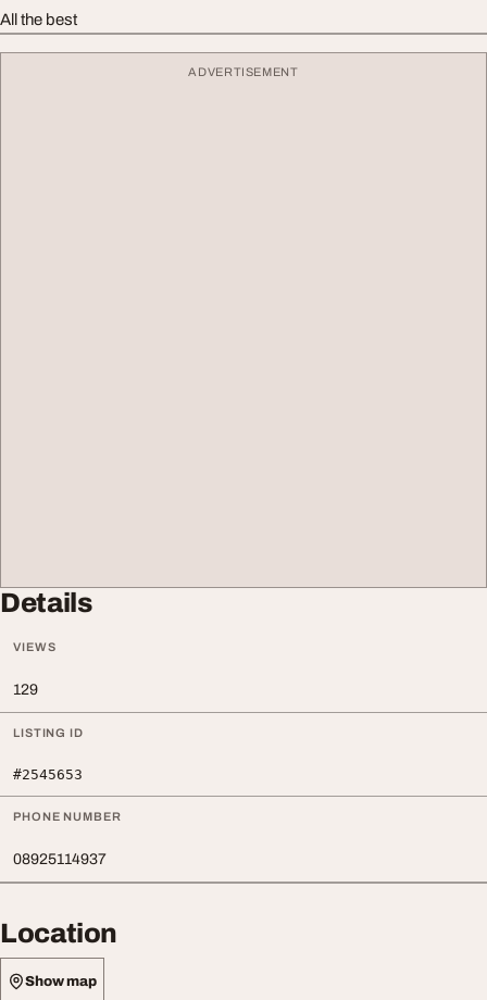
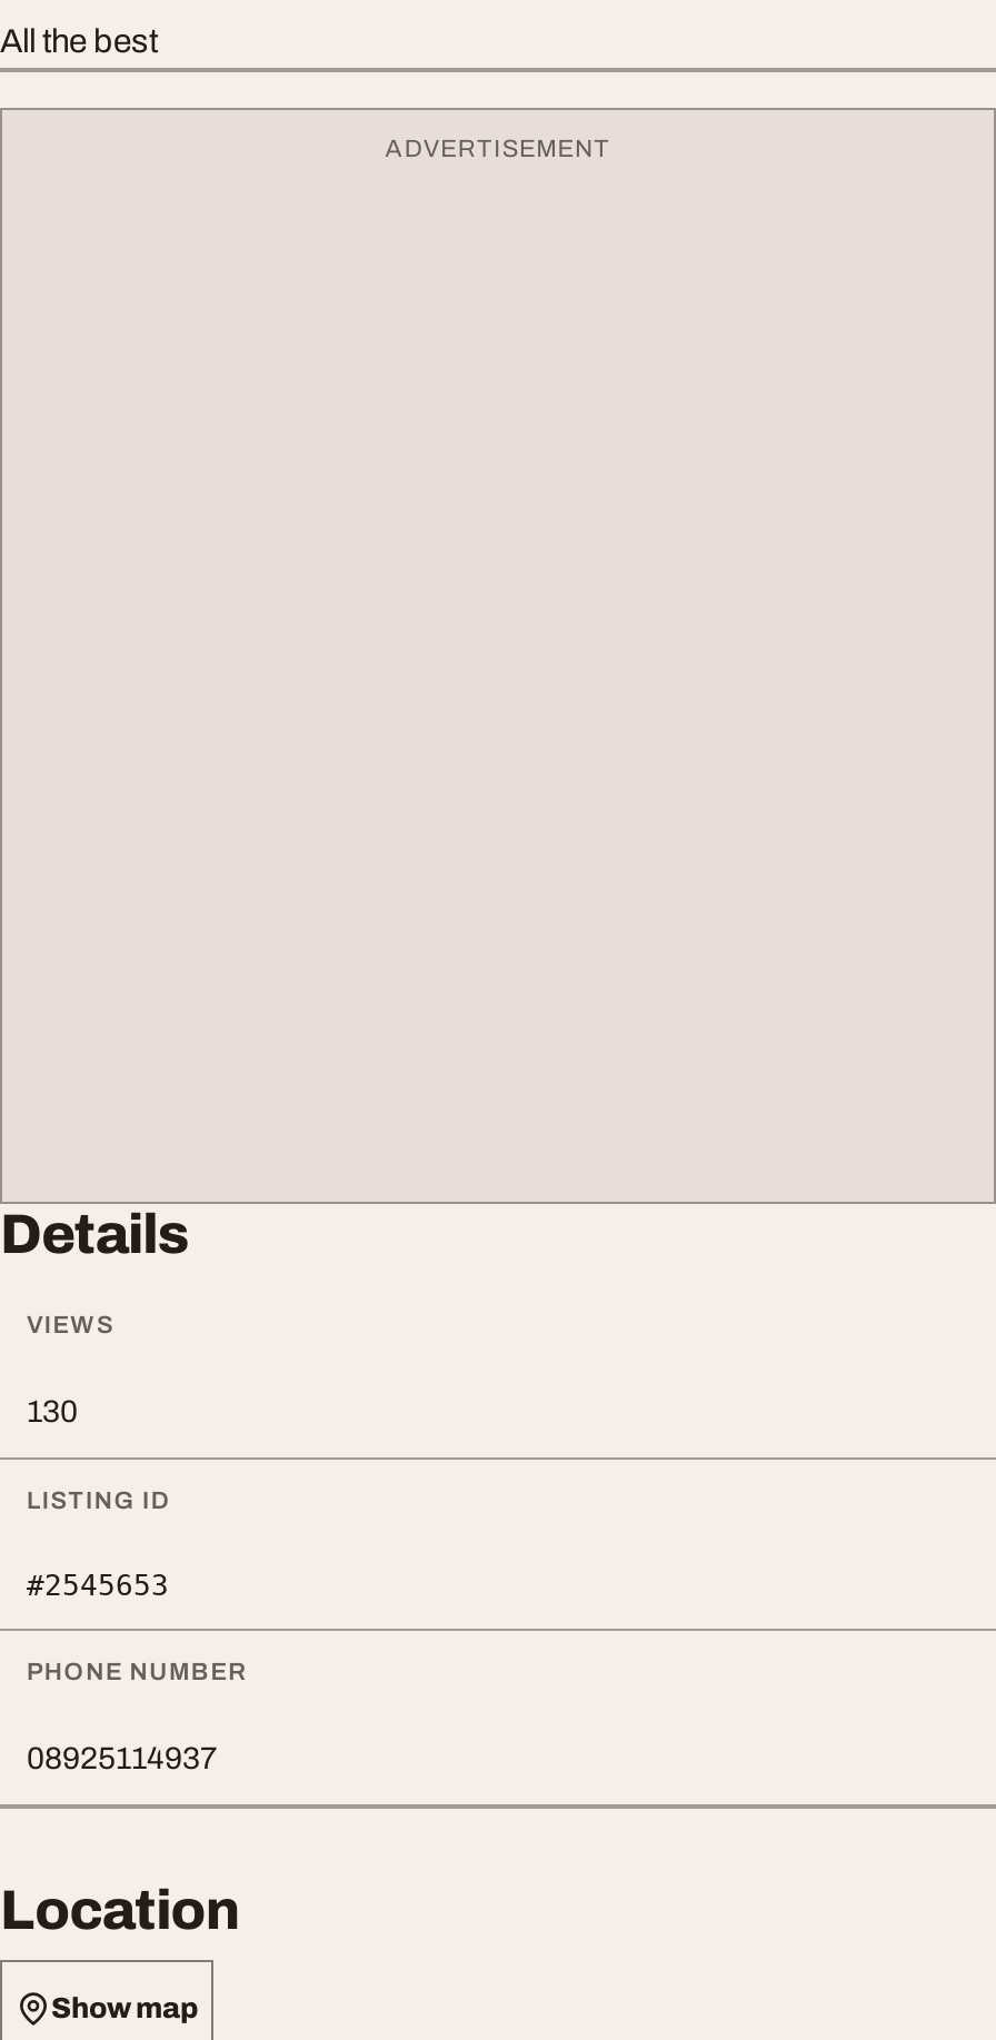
- 129
+ 130
